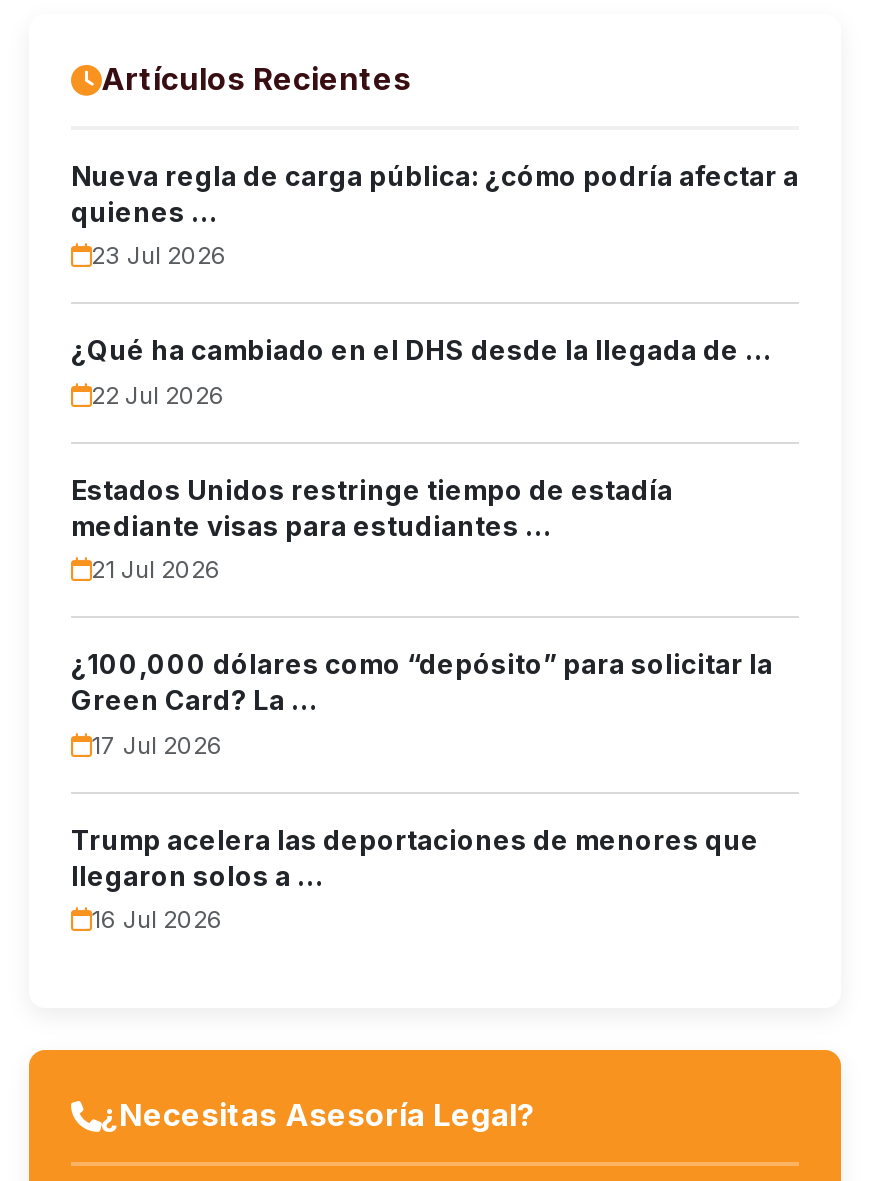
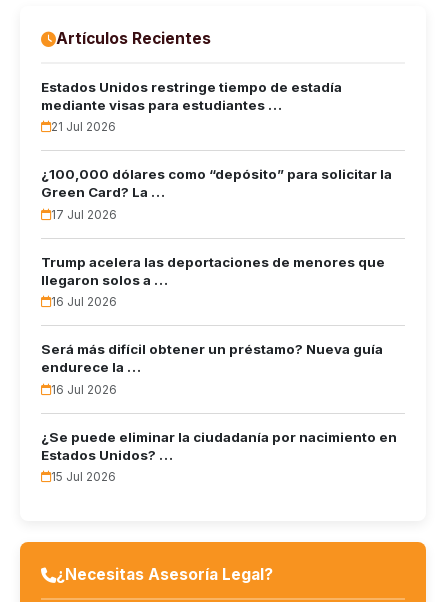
- Nueva regla de carga pública: ¿cómo podría afectar a
- quienes …
- 23 Jul 2026
- ¿Qué ha cambiado en el DHS desde la llegada de …
- 22 Jul 2026

moved up: Estados Unidos restringe tiempo de estadía | mediante visas para estudiantes … | 21 Jul 2026 | ... | llegaron solos a … | 16 Jul 2026

+ Será más difícil obtener un préstamo? Nueva guía
+ endurece la …
+ 16 Jul 2026
+ ¿Se puede eliminar la ciudadanía por nacimiento en
+ Estados Unidos? …
+ 15 Jul 2026
